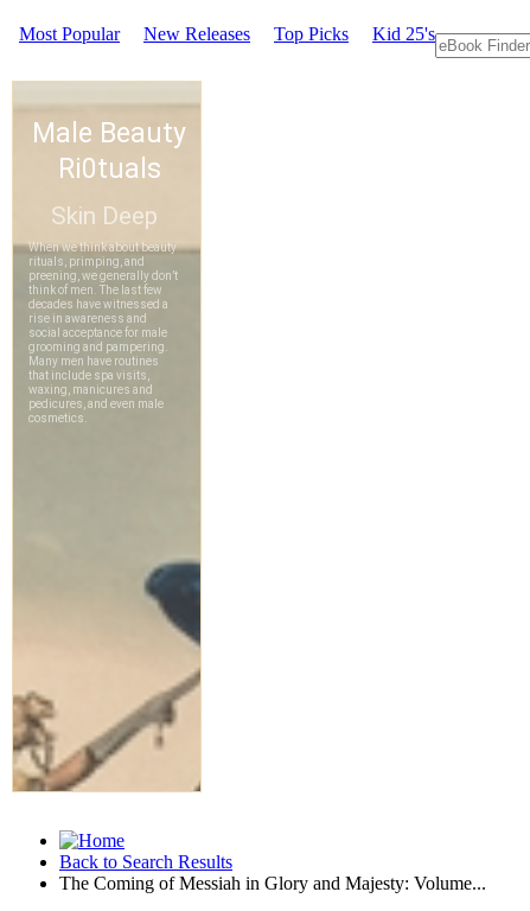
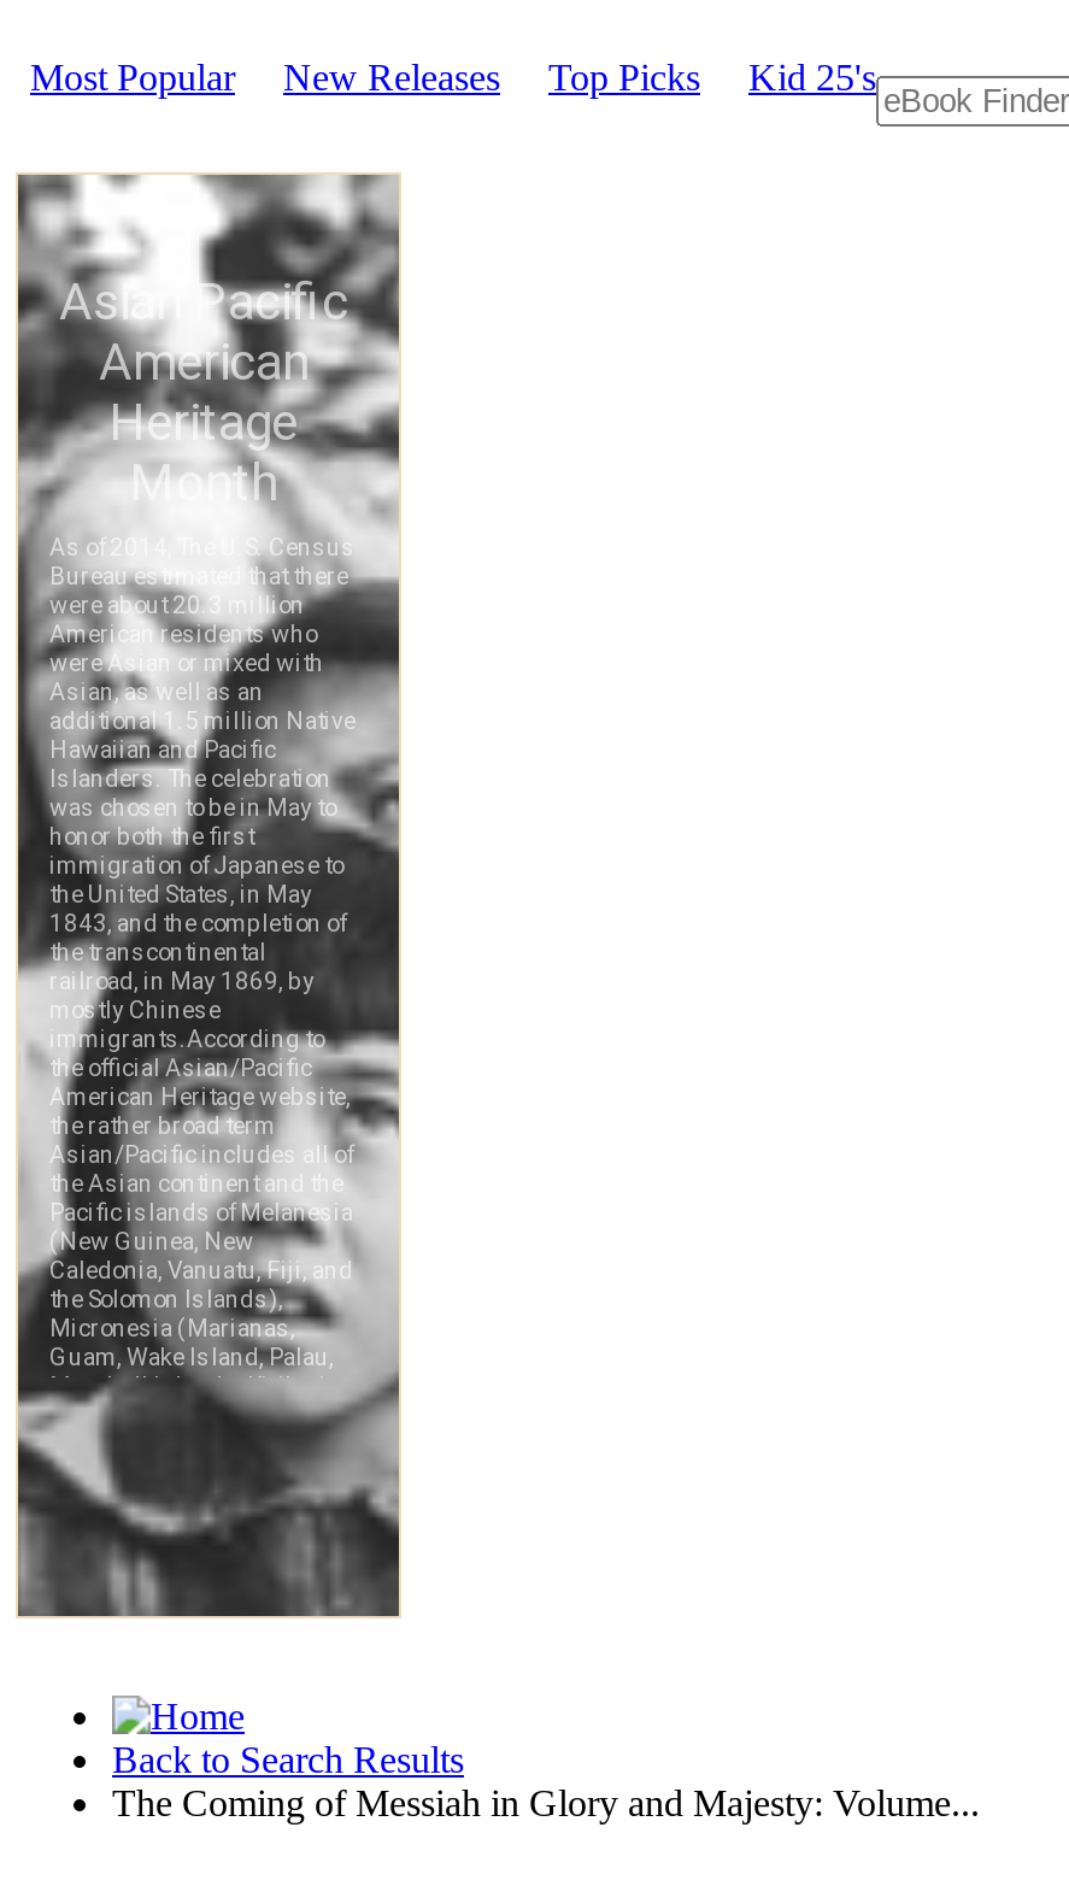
- [image]
+ [image]
